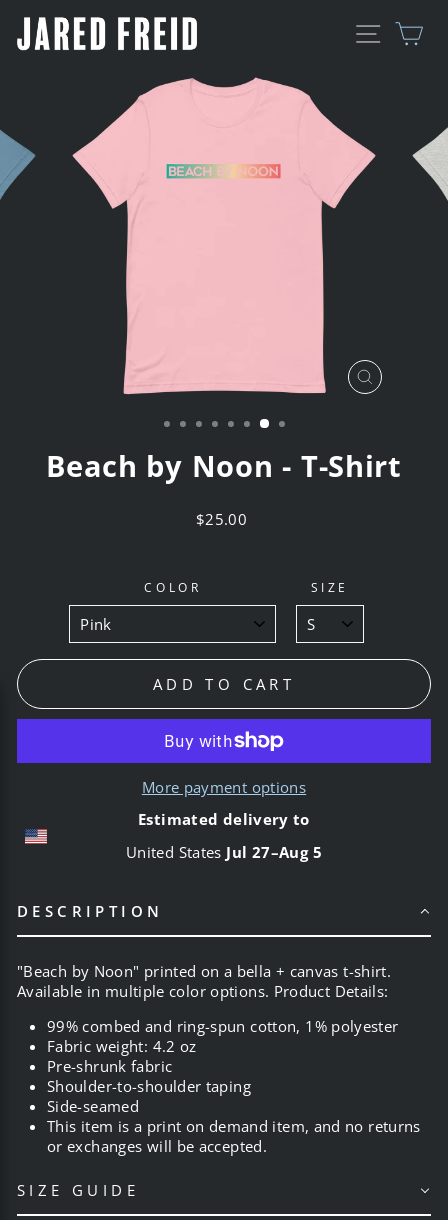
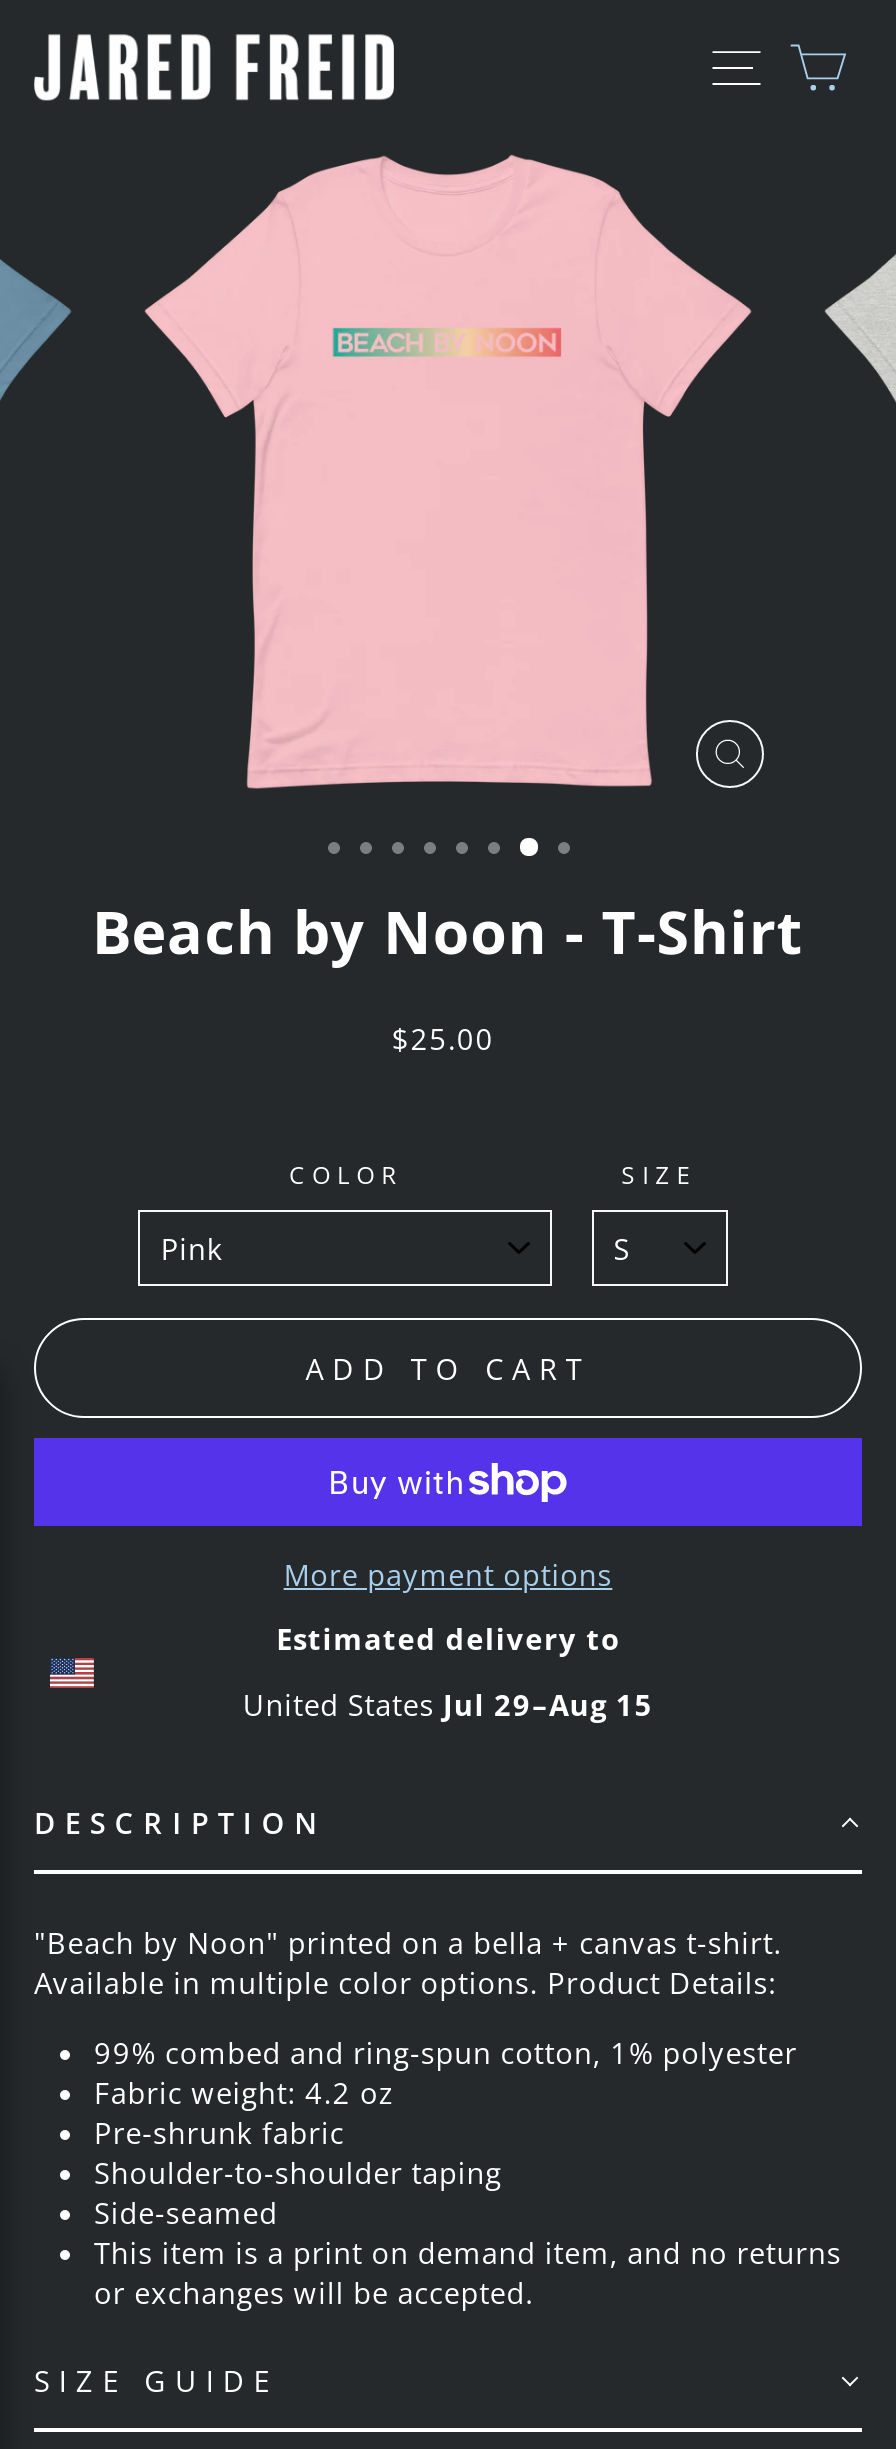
- United States Jul 27–Aug 5
+ United States Jul 29–Aug 15
